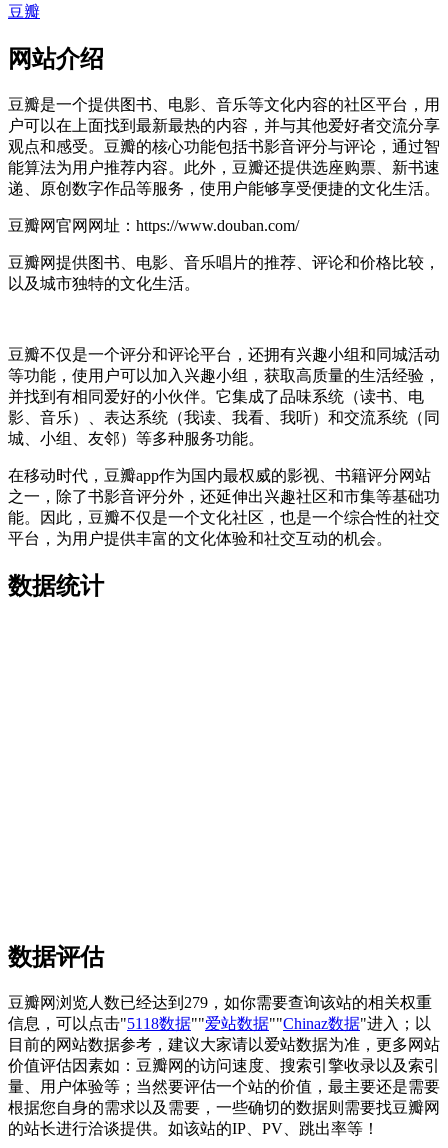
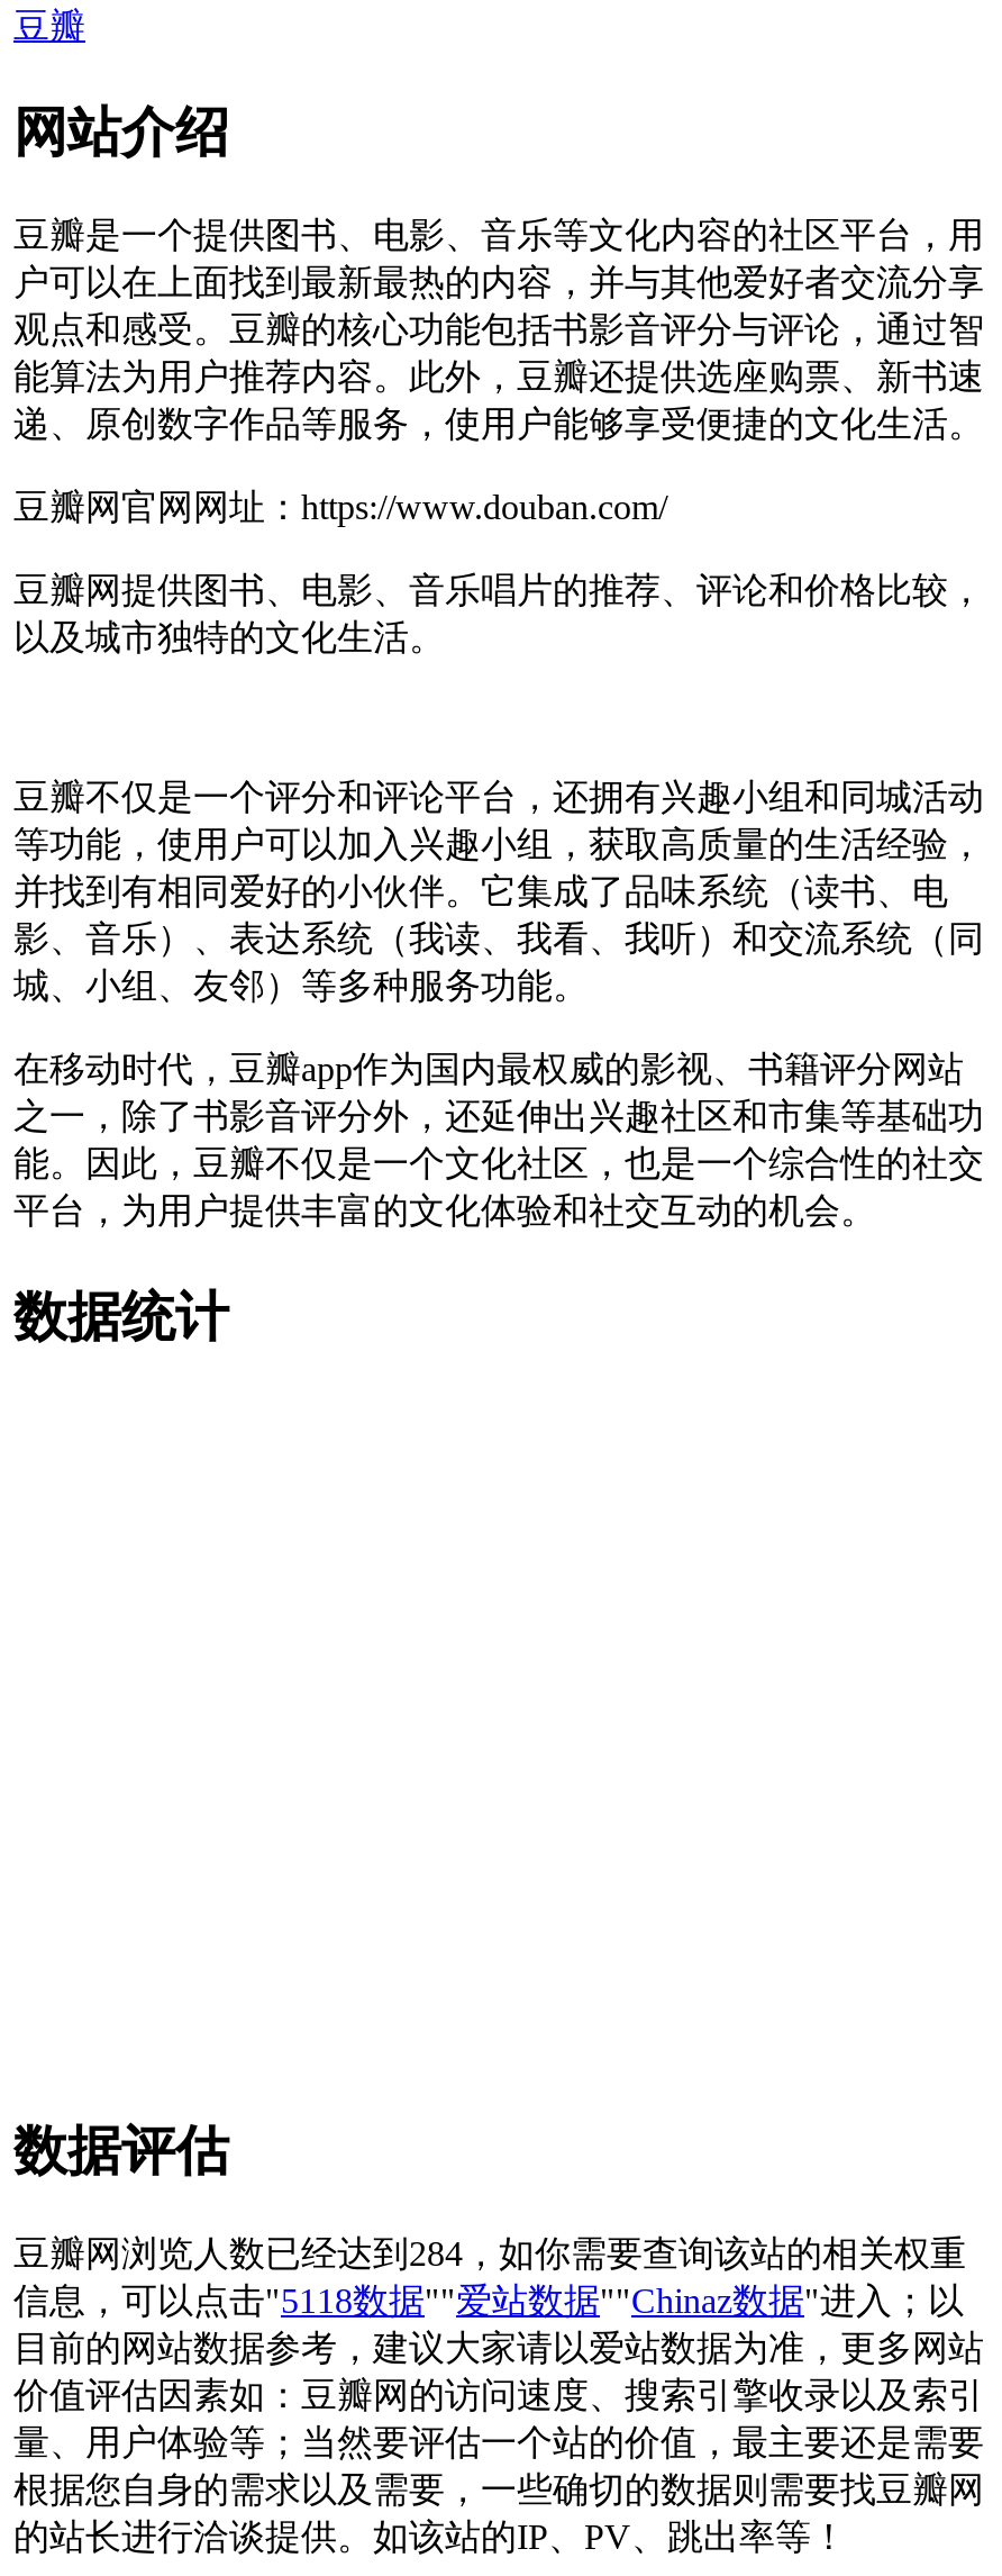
- 豆瓣网浏览人数已经达到279，如你需要查询该站的相关权重
+ 豆瓣网浏览人数已经达到284，如你需要查询该站的相关权重
